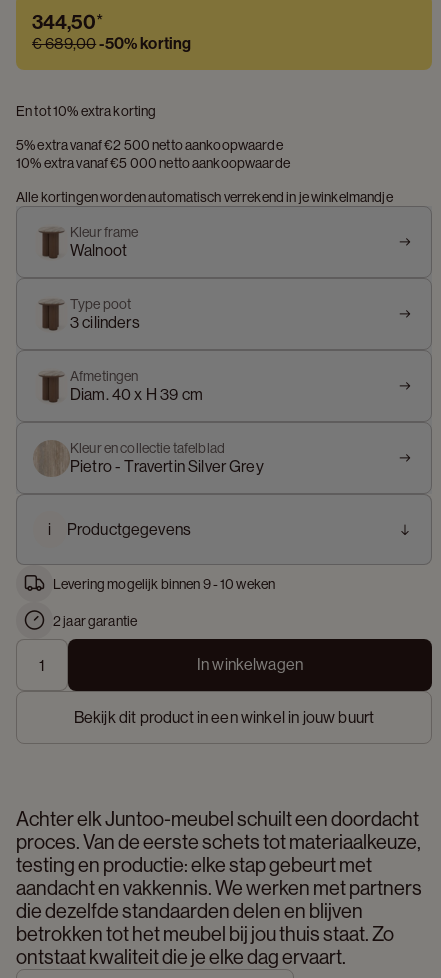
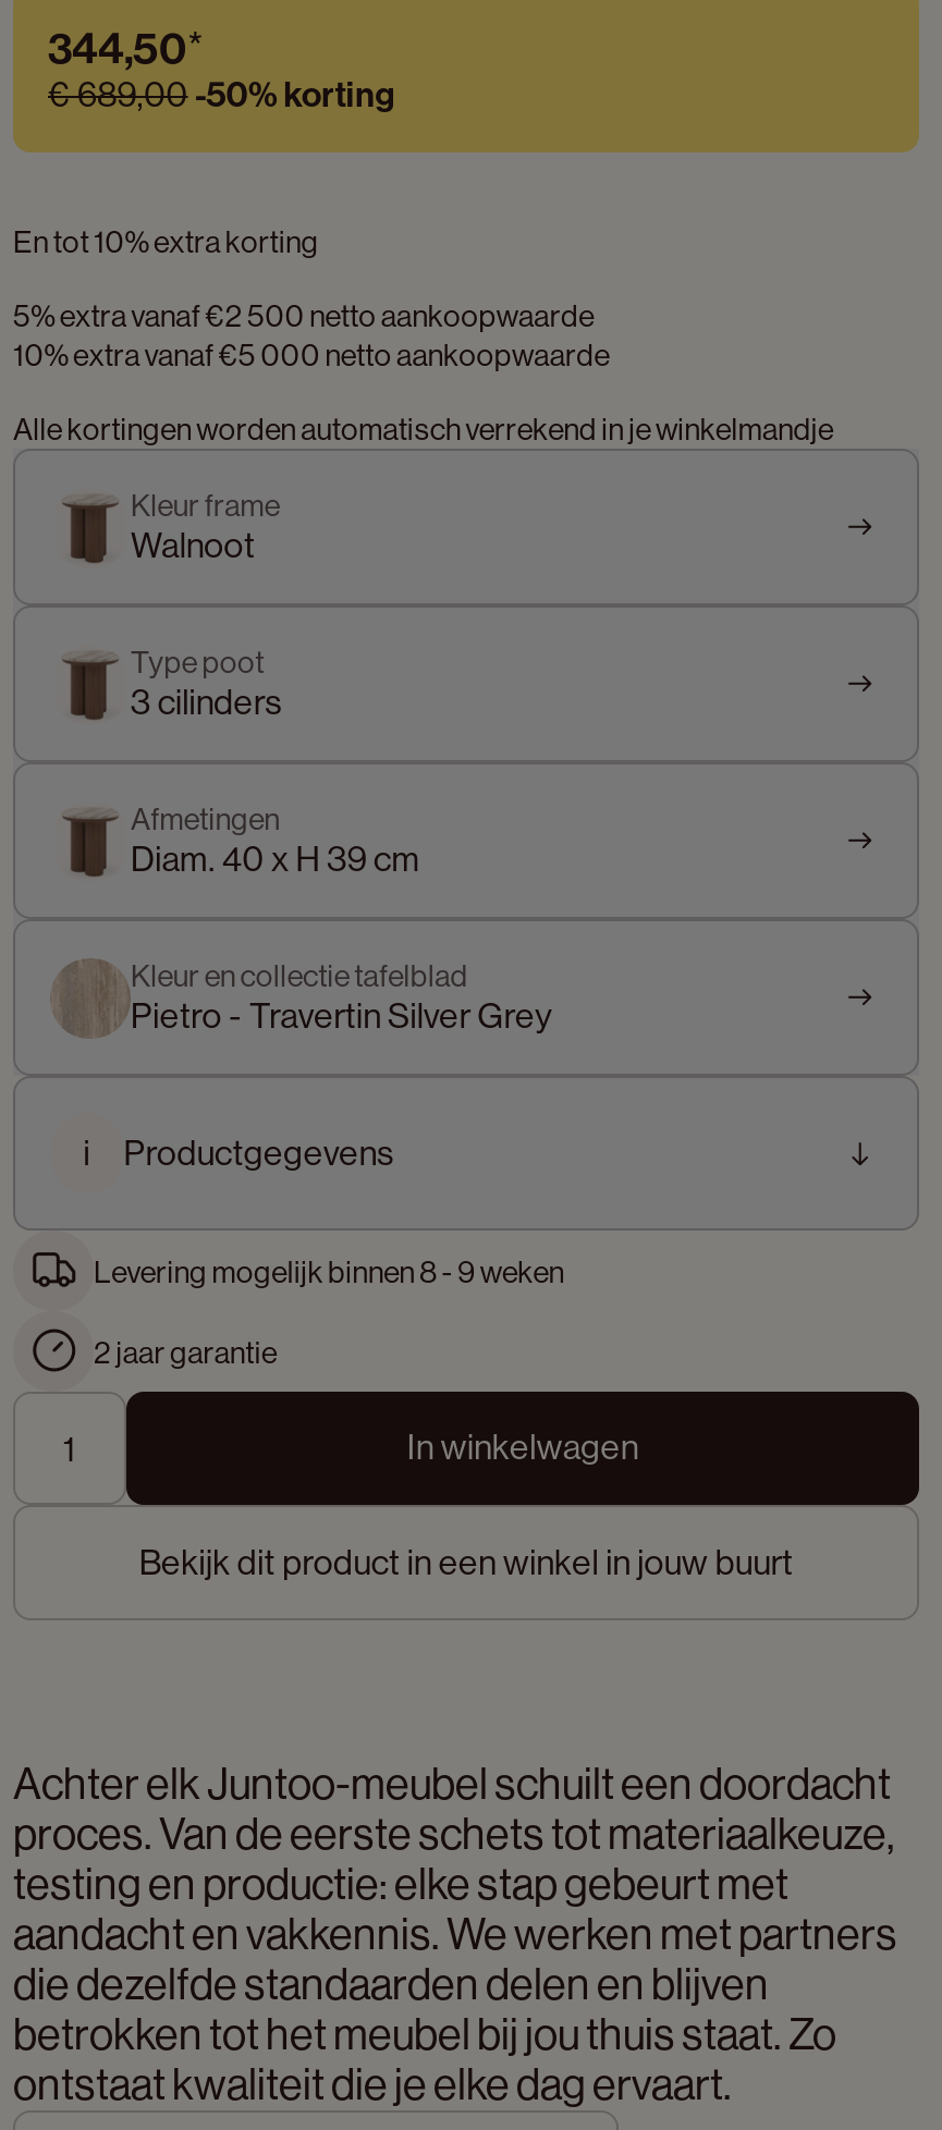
- Levering mogelijk binnen 9 - 10 weken
+ Levering mogelijk binnen 8 - 9 weken
